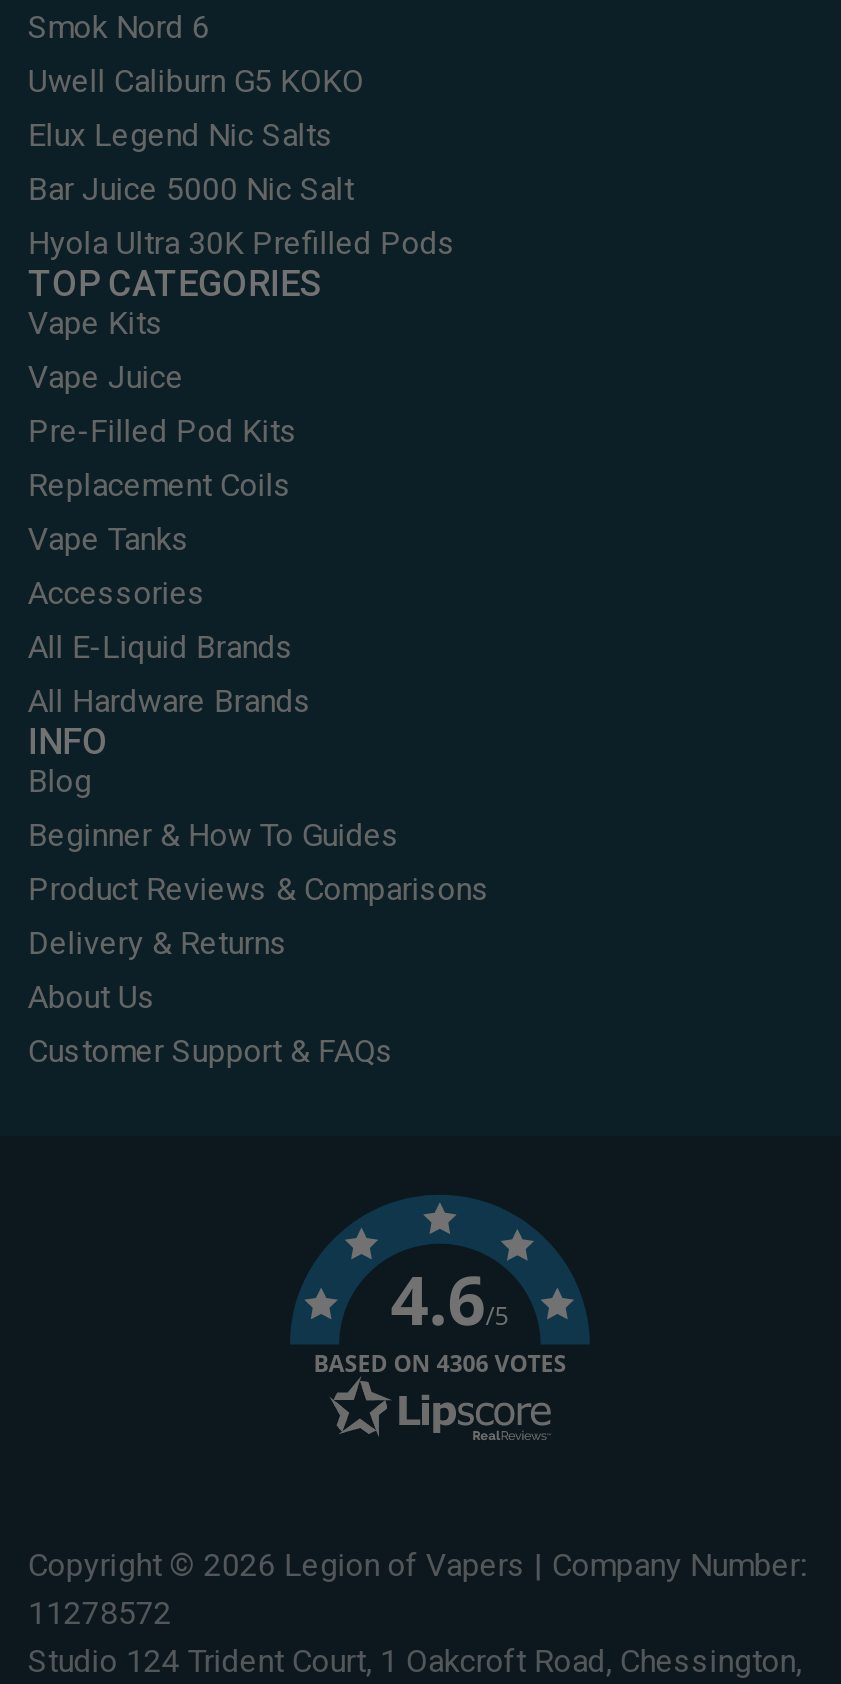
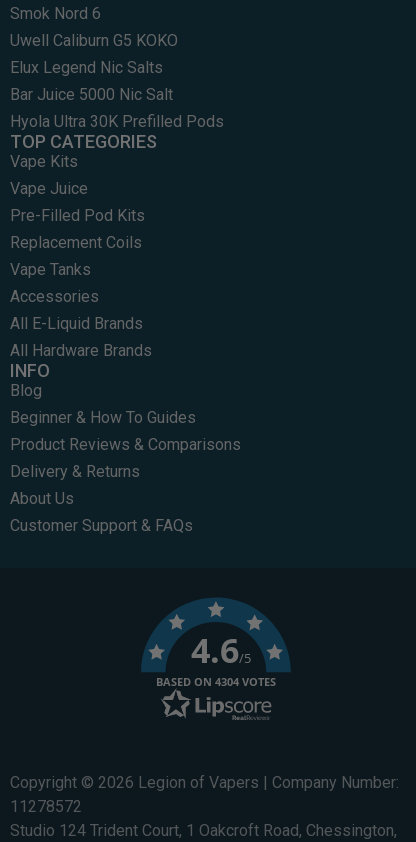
- BASED ON 4306 VOTES
+ BASED ON 4304 VOTES
